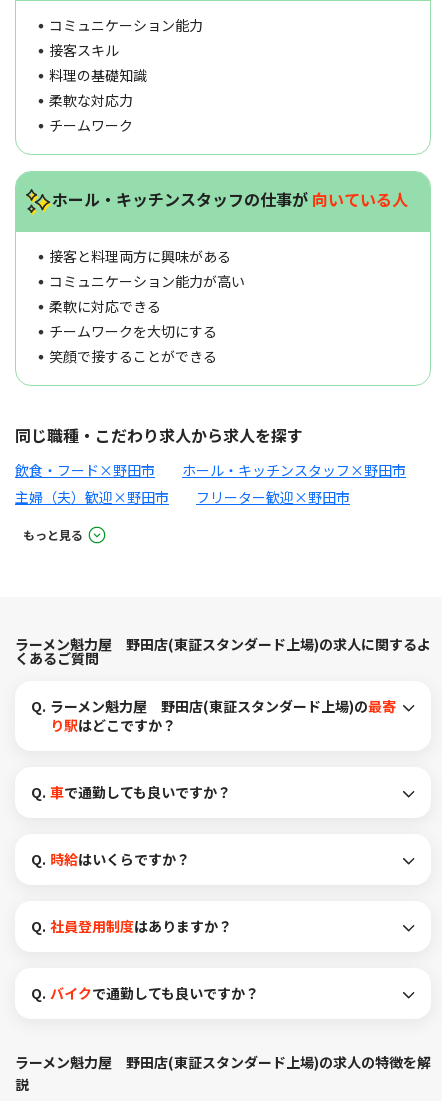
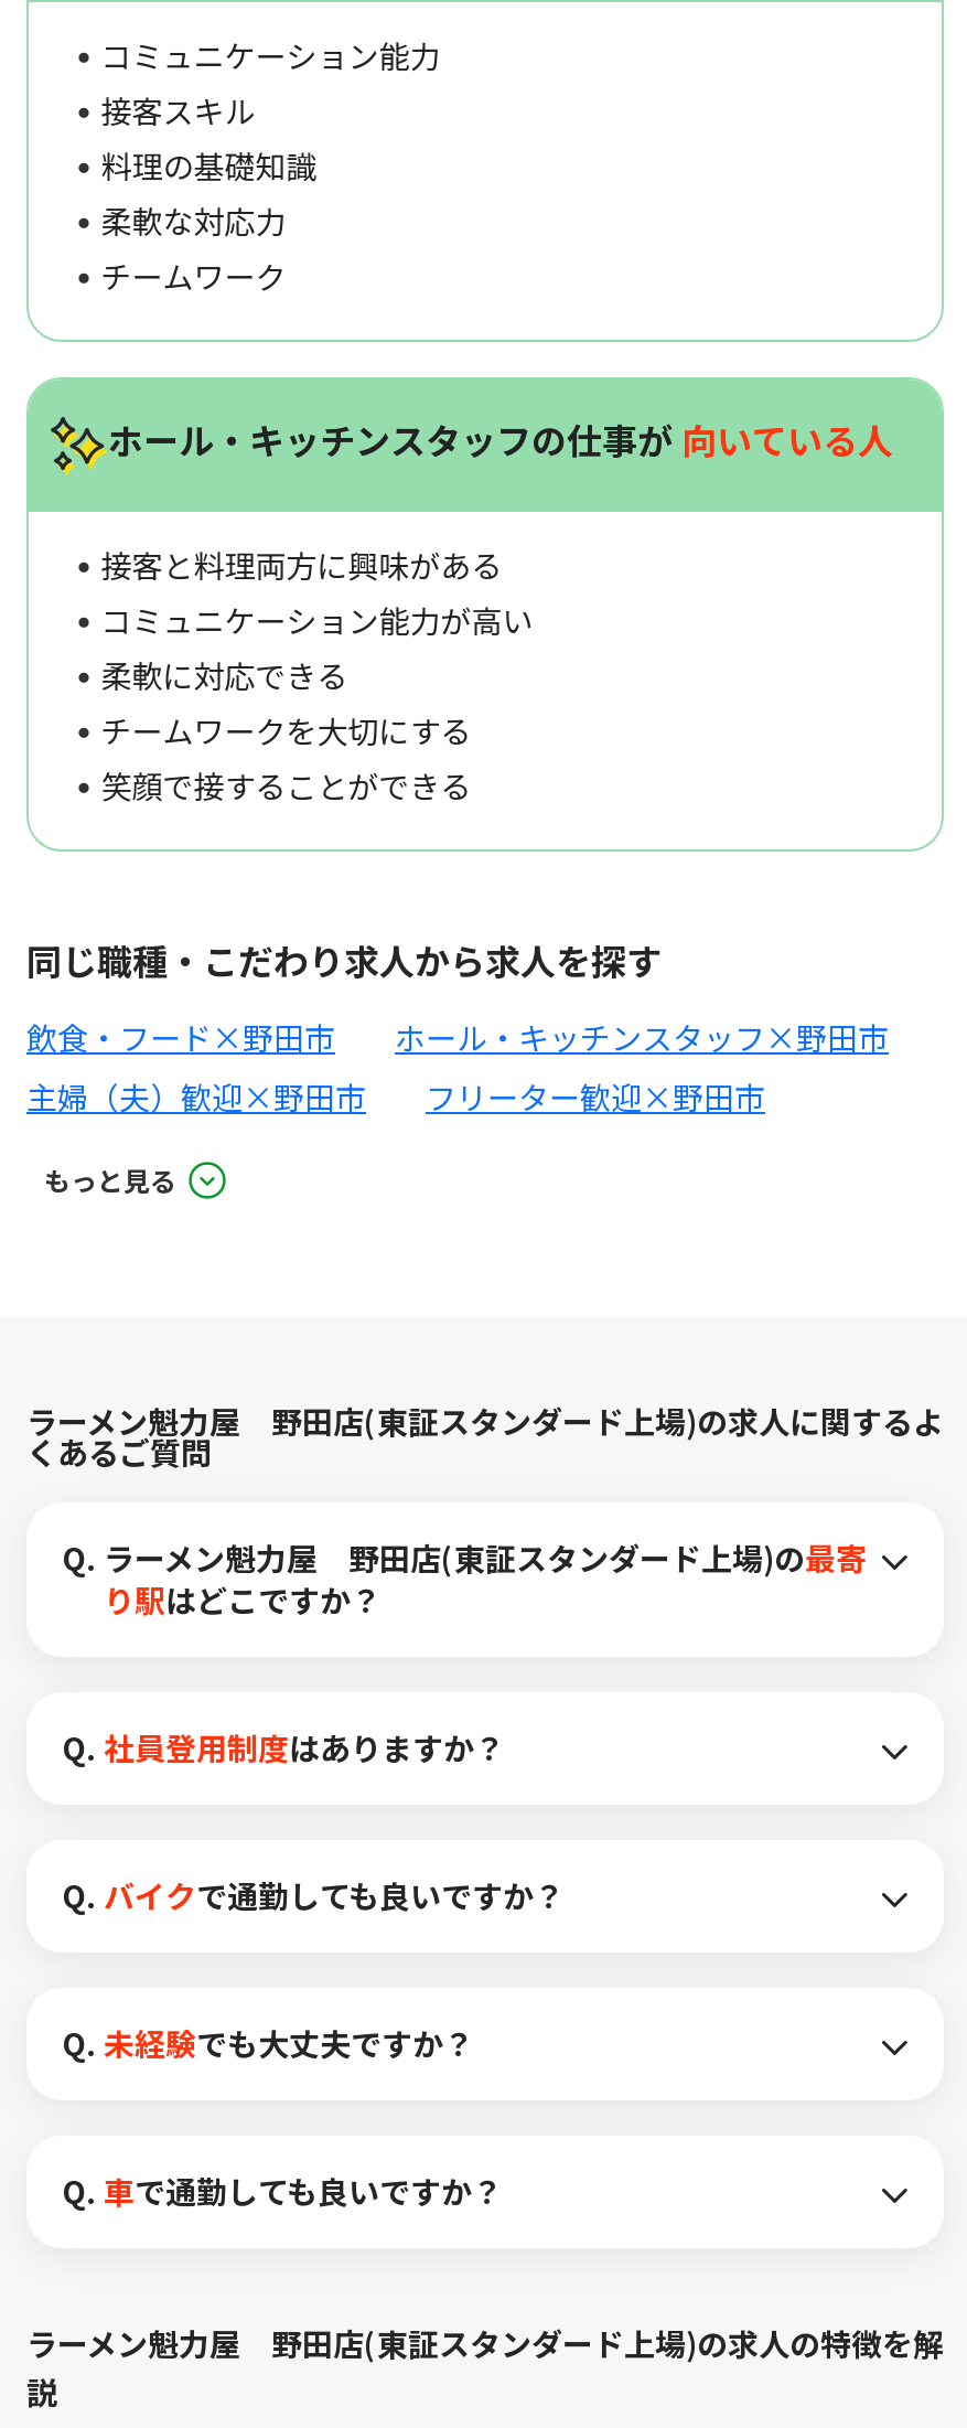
moved down: Q. 車で通勤しても良いですか？

- Q. 時給はいくらですか？

moved up: Q. 社員登用制度はありますか？ | Q. バイクで通勤しても良いですか？

+ Q. 未経験でも大丈夫ですか？
